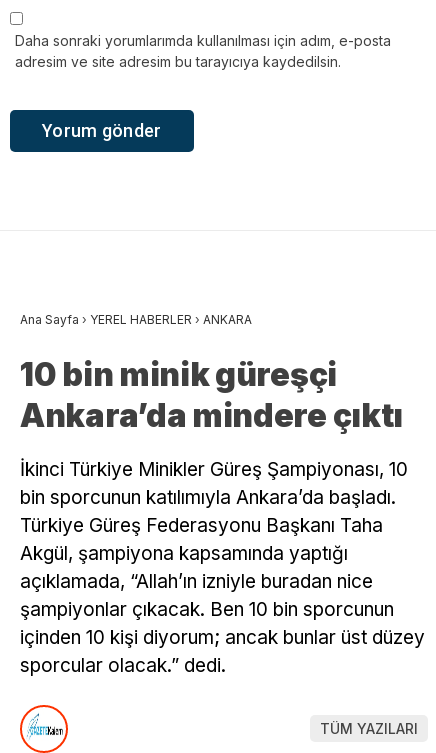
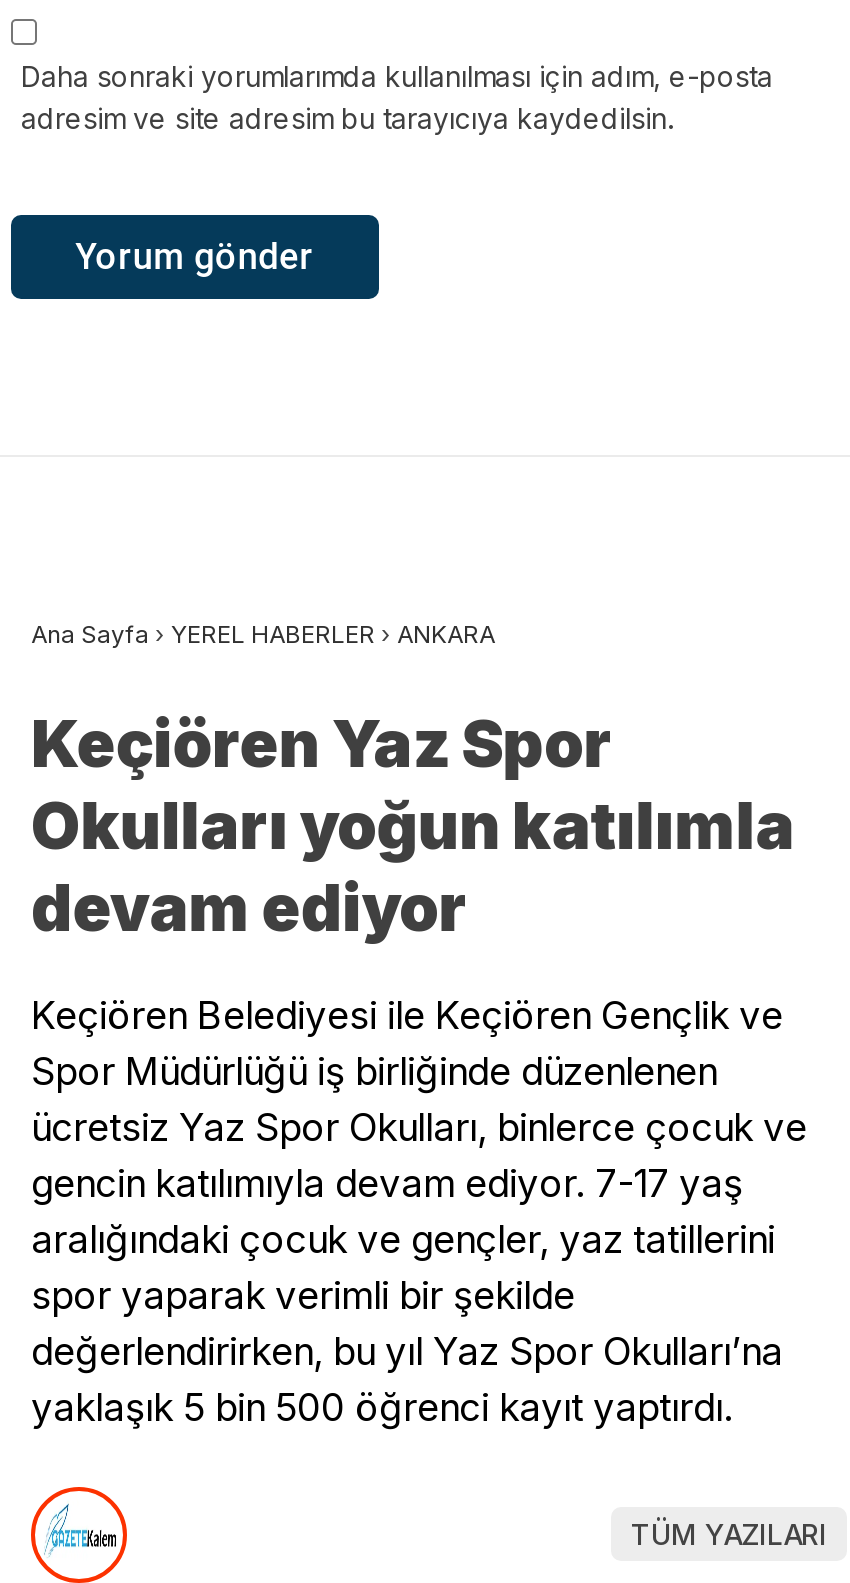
- 10 bin minik güreşçi
- Ankara’da mindere çıktı
+ Keçiören Yaz Spor
+ Okulları yoğun katılımla
+ devam ediyor

- İkinci Türkiye Minikler Güreş Şampiyonası, 10
- bin sporcunun katılımıyla Ankara’da başladı.
- Türkiye Güreş Federasyonu Başkanı Taha
- Akgül, şampiyona kapsamında yaptığı
- açıklamada, “Allah’ın izniyle buradan nice
- şampiyonlar çıkacak. Ben 10 bin sporcunun
- içinden 10 kişi diyorum; ancak bunlar üst düzey
- sporcular olacak.” dedi.
+ Keçiören Belediyesi ile Keçiören Gençlik ve
+ Spor Müdürlüğü iş birliğinde düzenlenen
+ ücretsiz Yaz Spor Okulları, binlerce çocuk ve
+ gencin katılımıyla devam ediyor. 7-17 yaş
+ aralığındaki çocuk ve gençler, yaz tatillerini
+ spor yaparak verimli bir şekilde
+ değerlendirirken, bu yıl Yaz Spor Okulları’na
+ yaklaşık 5 bin 500 öğrenci kayıt yaptırdı.
